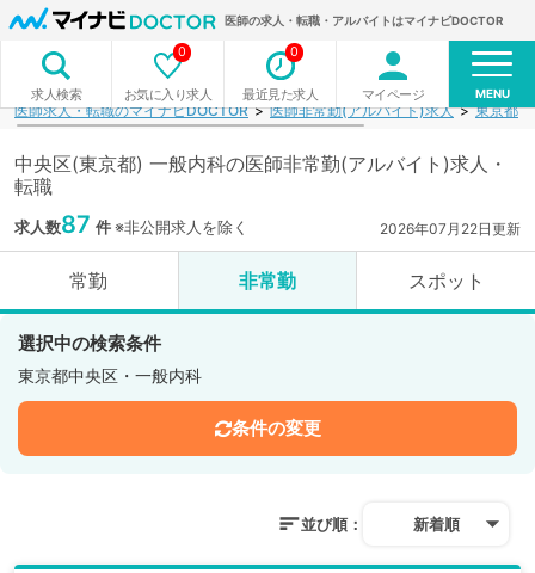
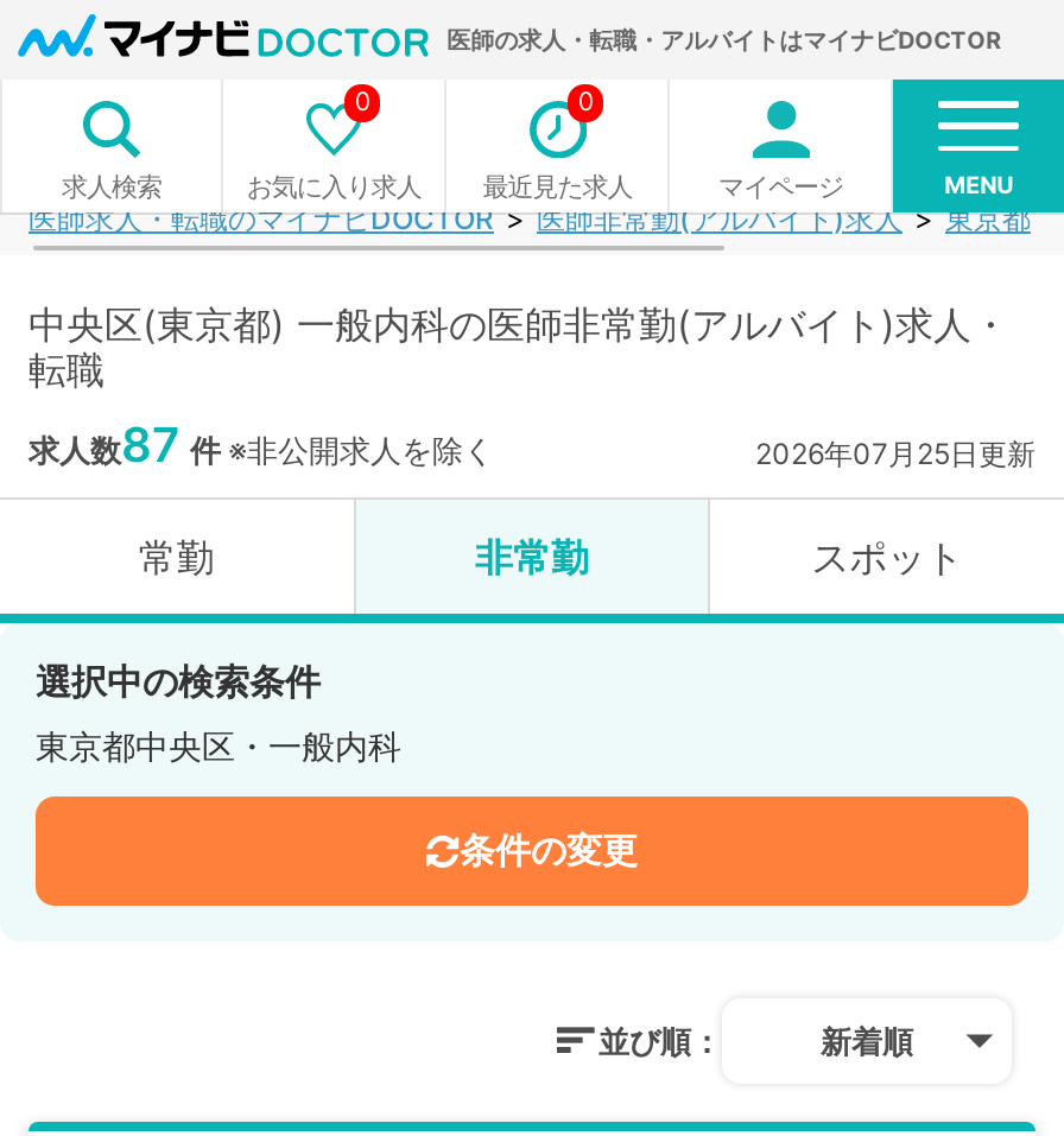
- 2026年07月22日更新
+ 2026年07月25日更新
